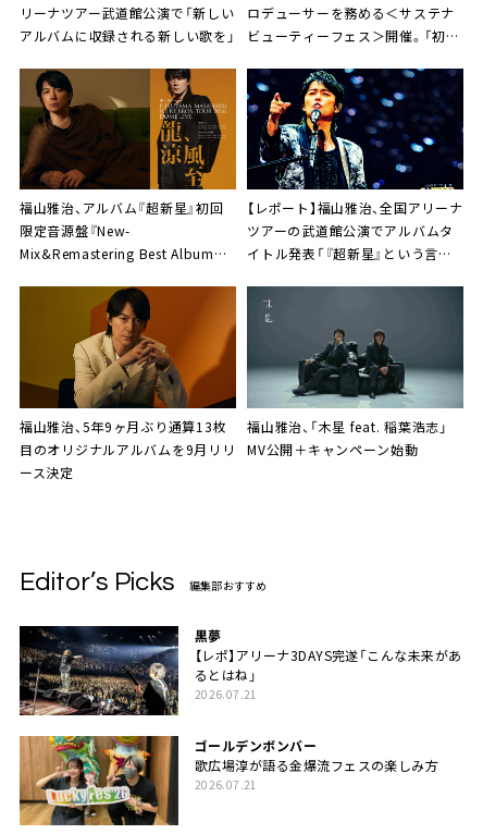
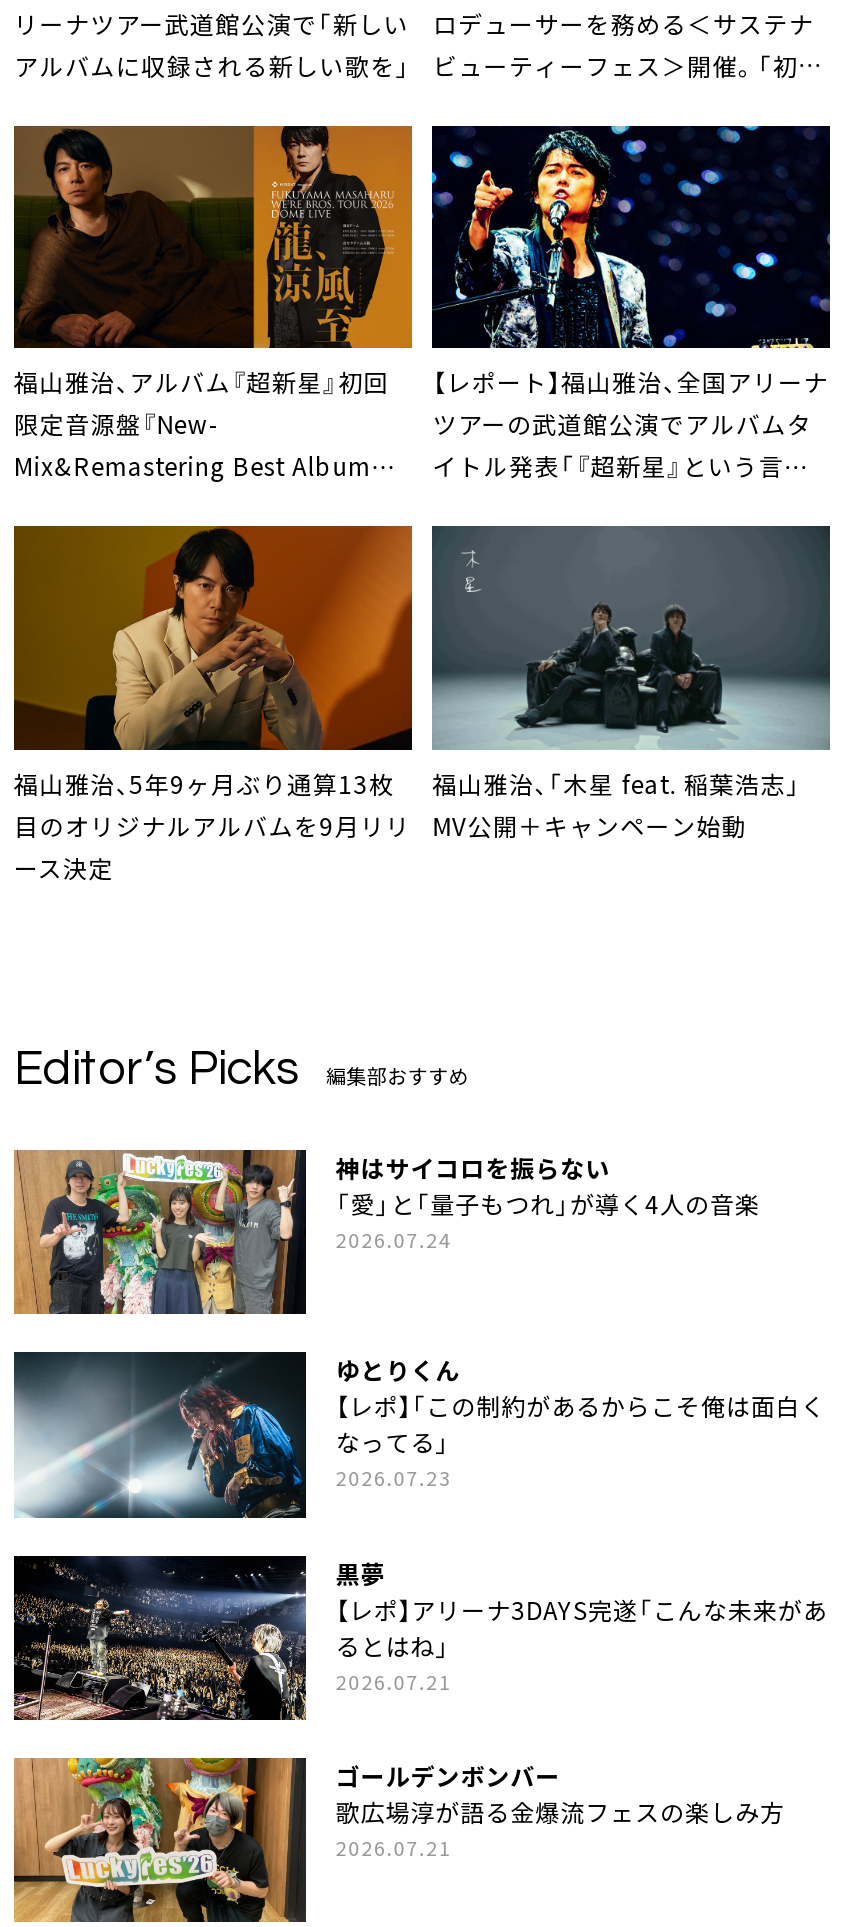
+ [image]
+ 神はサイコロを振らない
+ 「愛」と「量子もつれ」が導く4人の音楽
+ 2026.07.24

+ [image]
+ ゆとりくん
+ 【レポ】「この制約があるからこそ俺は面白く
+ なってる」
+ 2026.07.23
